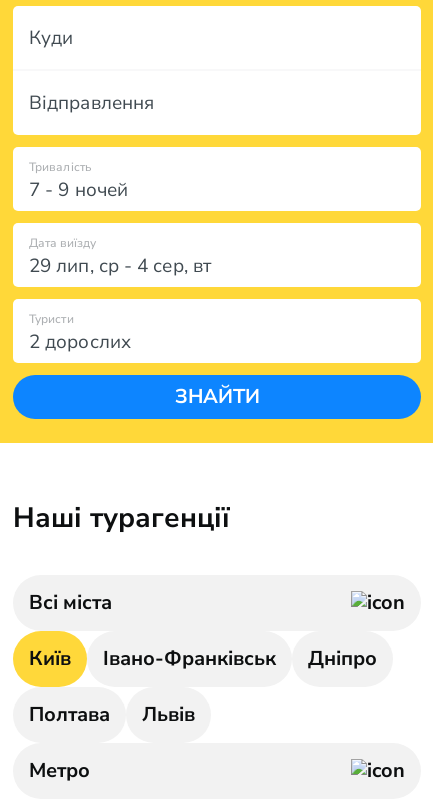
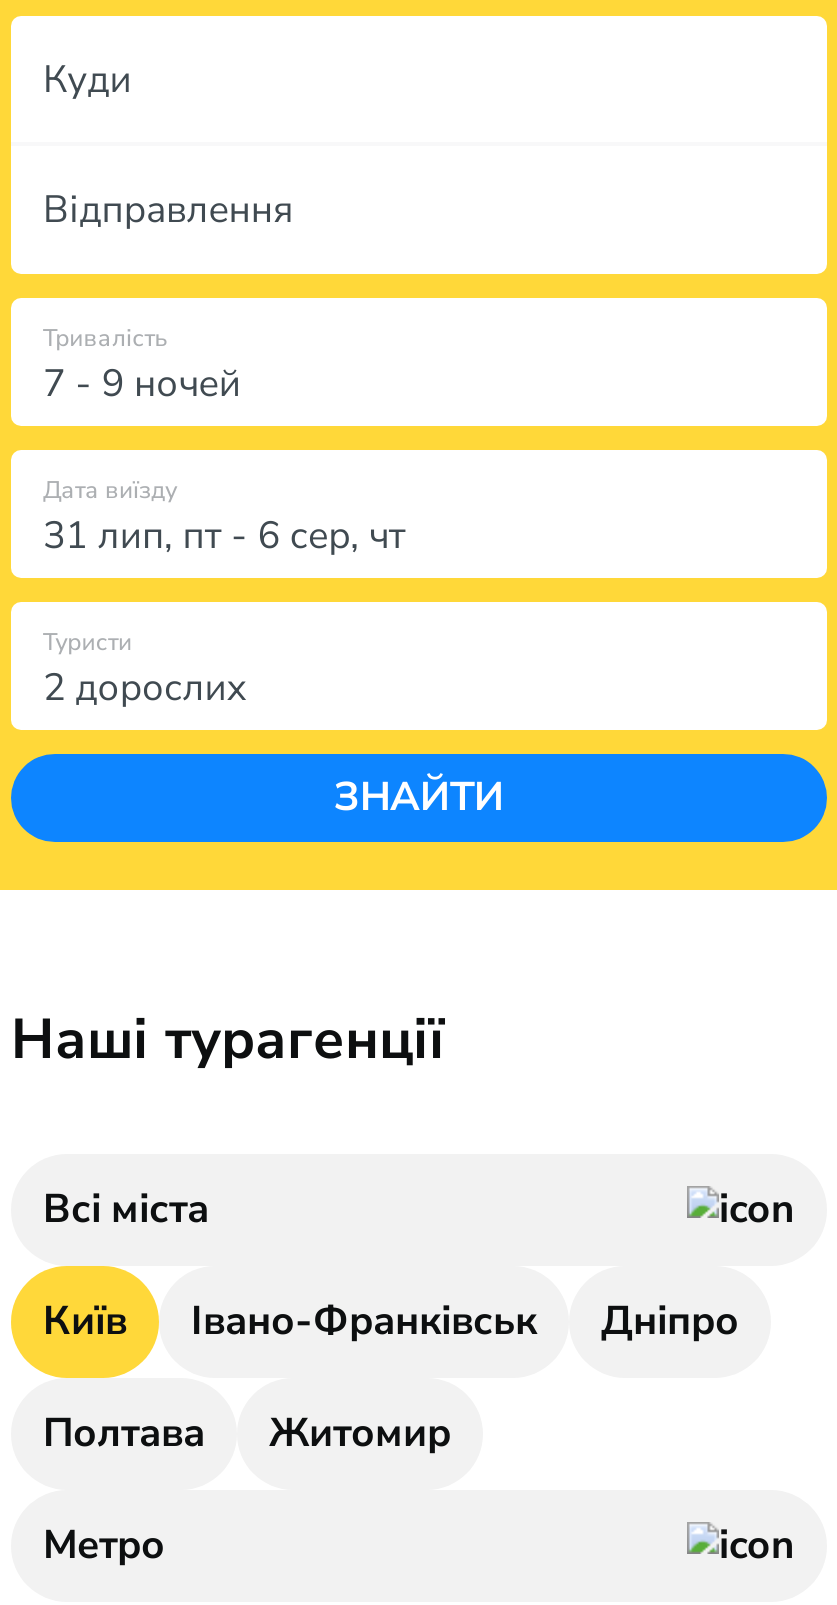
- 29 лип, ср - 4 сер, вт
+ 31 лип, пт - 6 сер, чт

- Львів
+ Житомир
